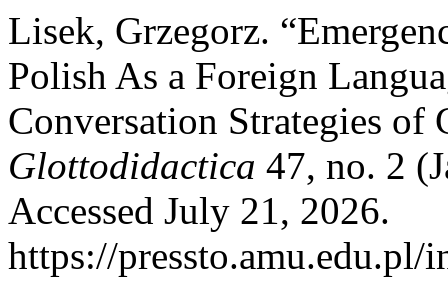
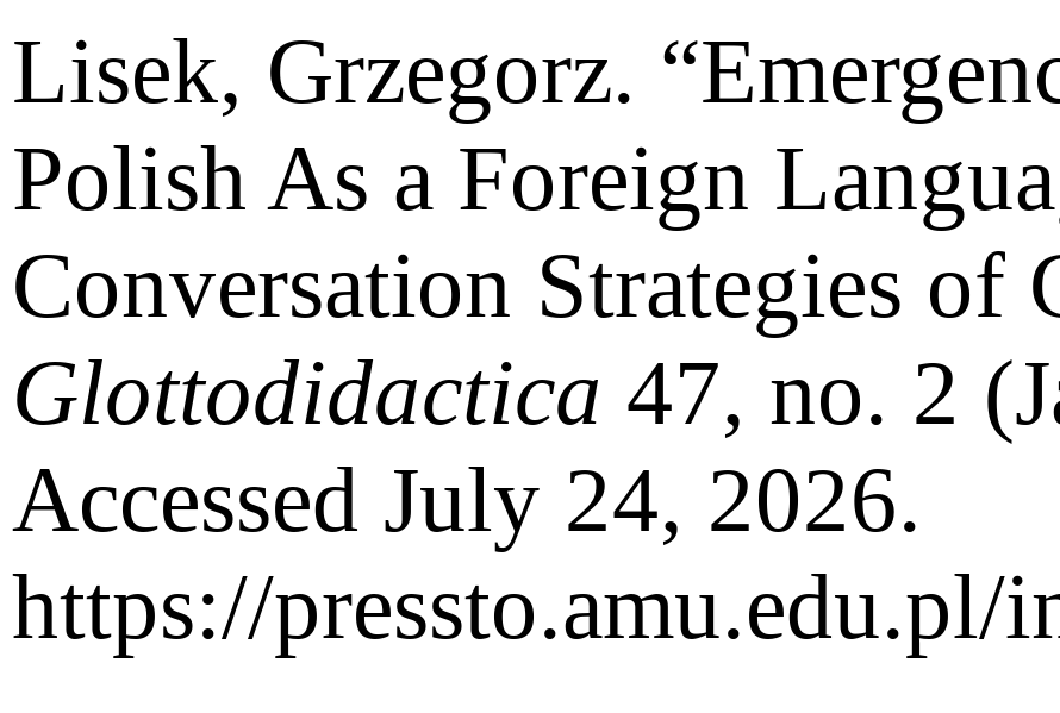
- Accessed July 21, 2026.
+ Accessed July 24, 2026.
